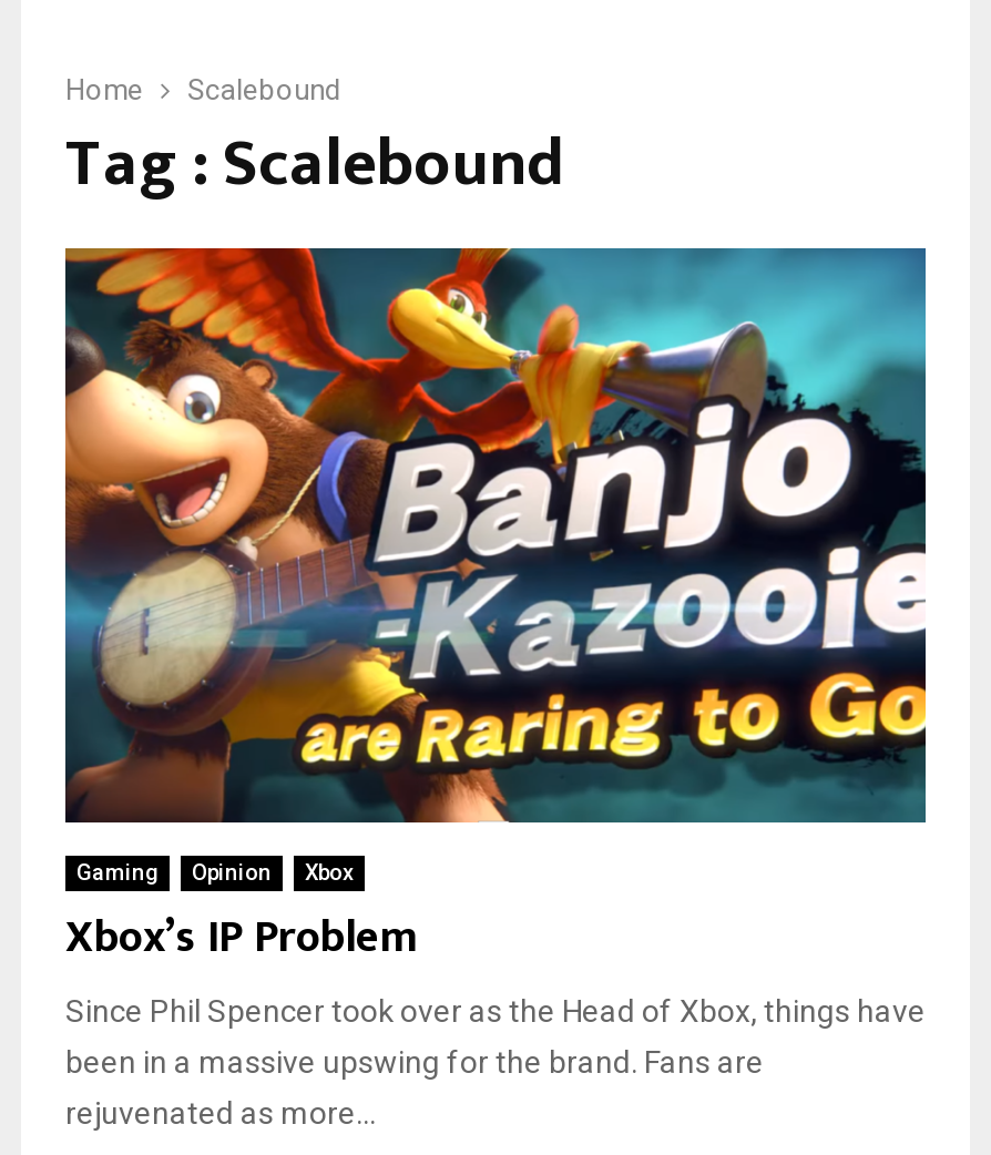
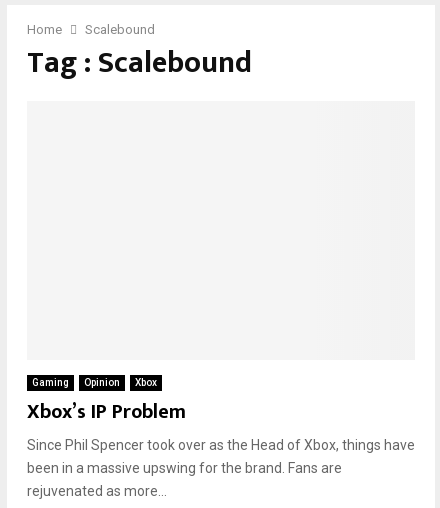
- [image]
